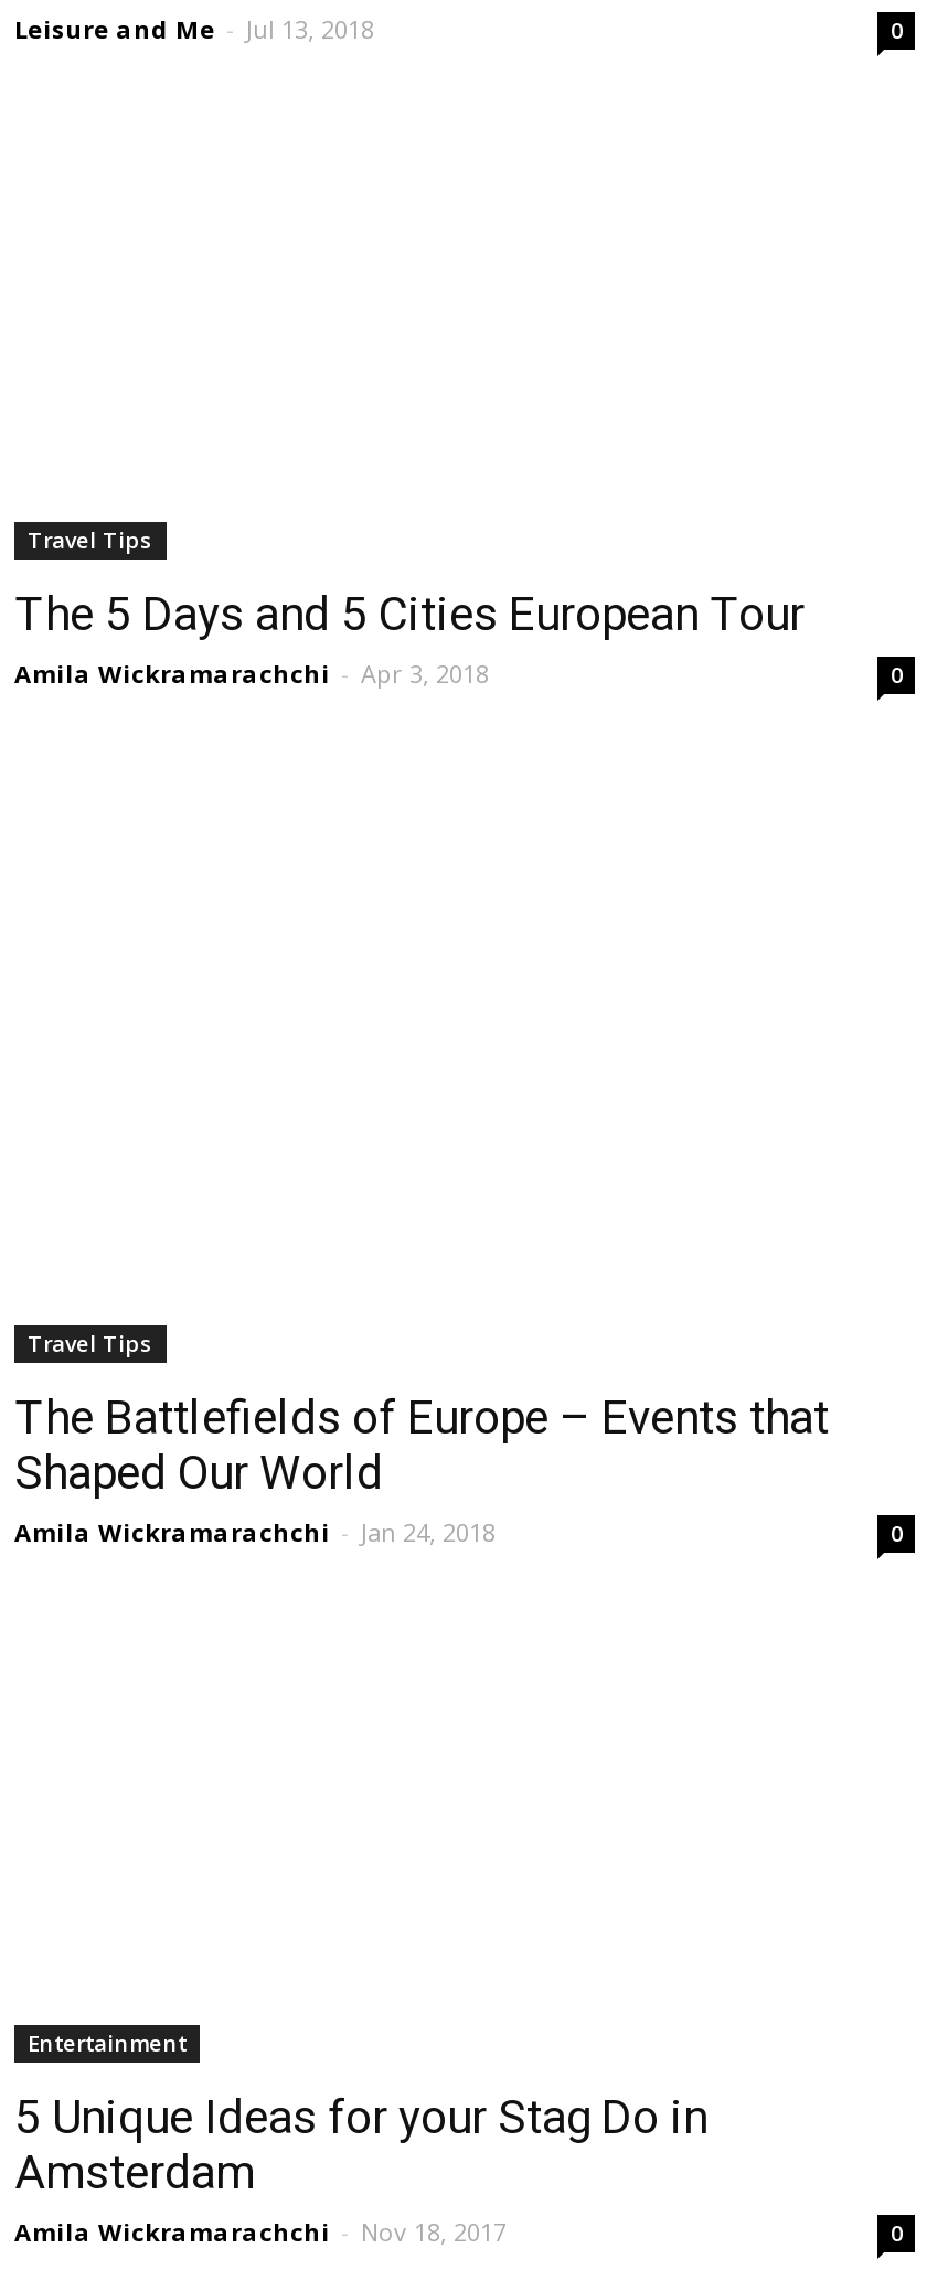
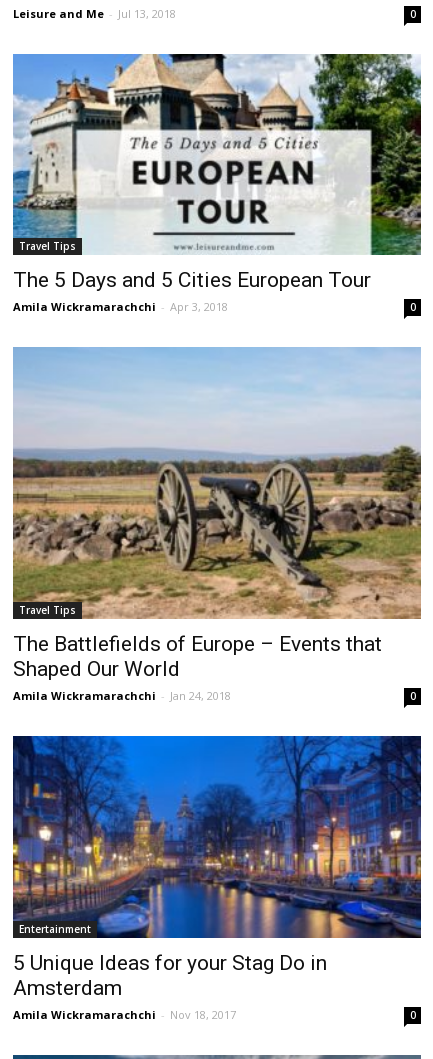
+ [image]

+ [image]

+ [image]
